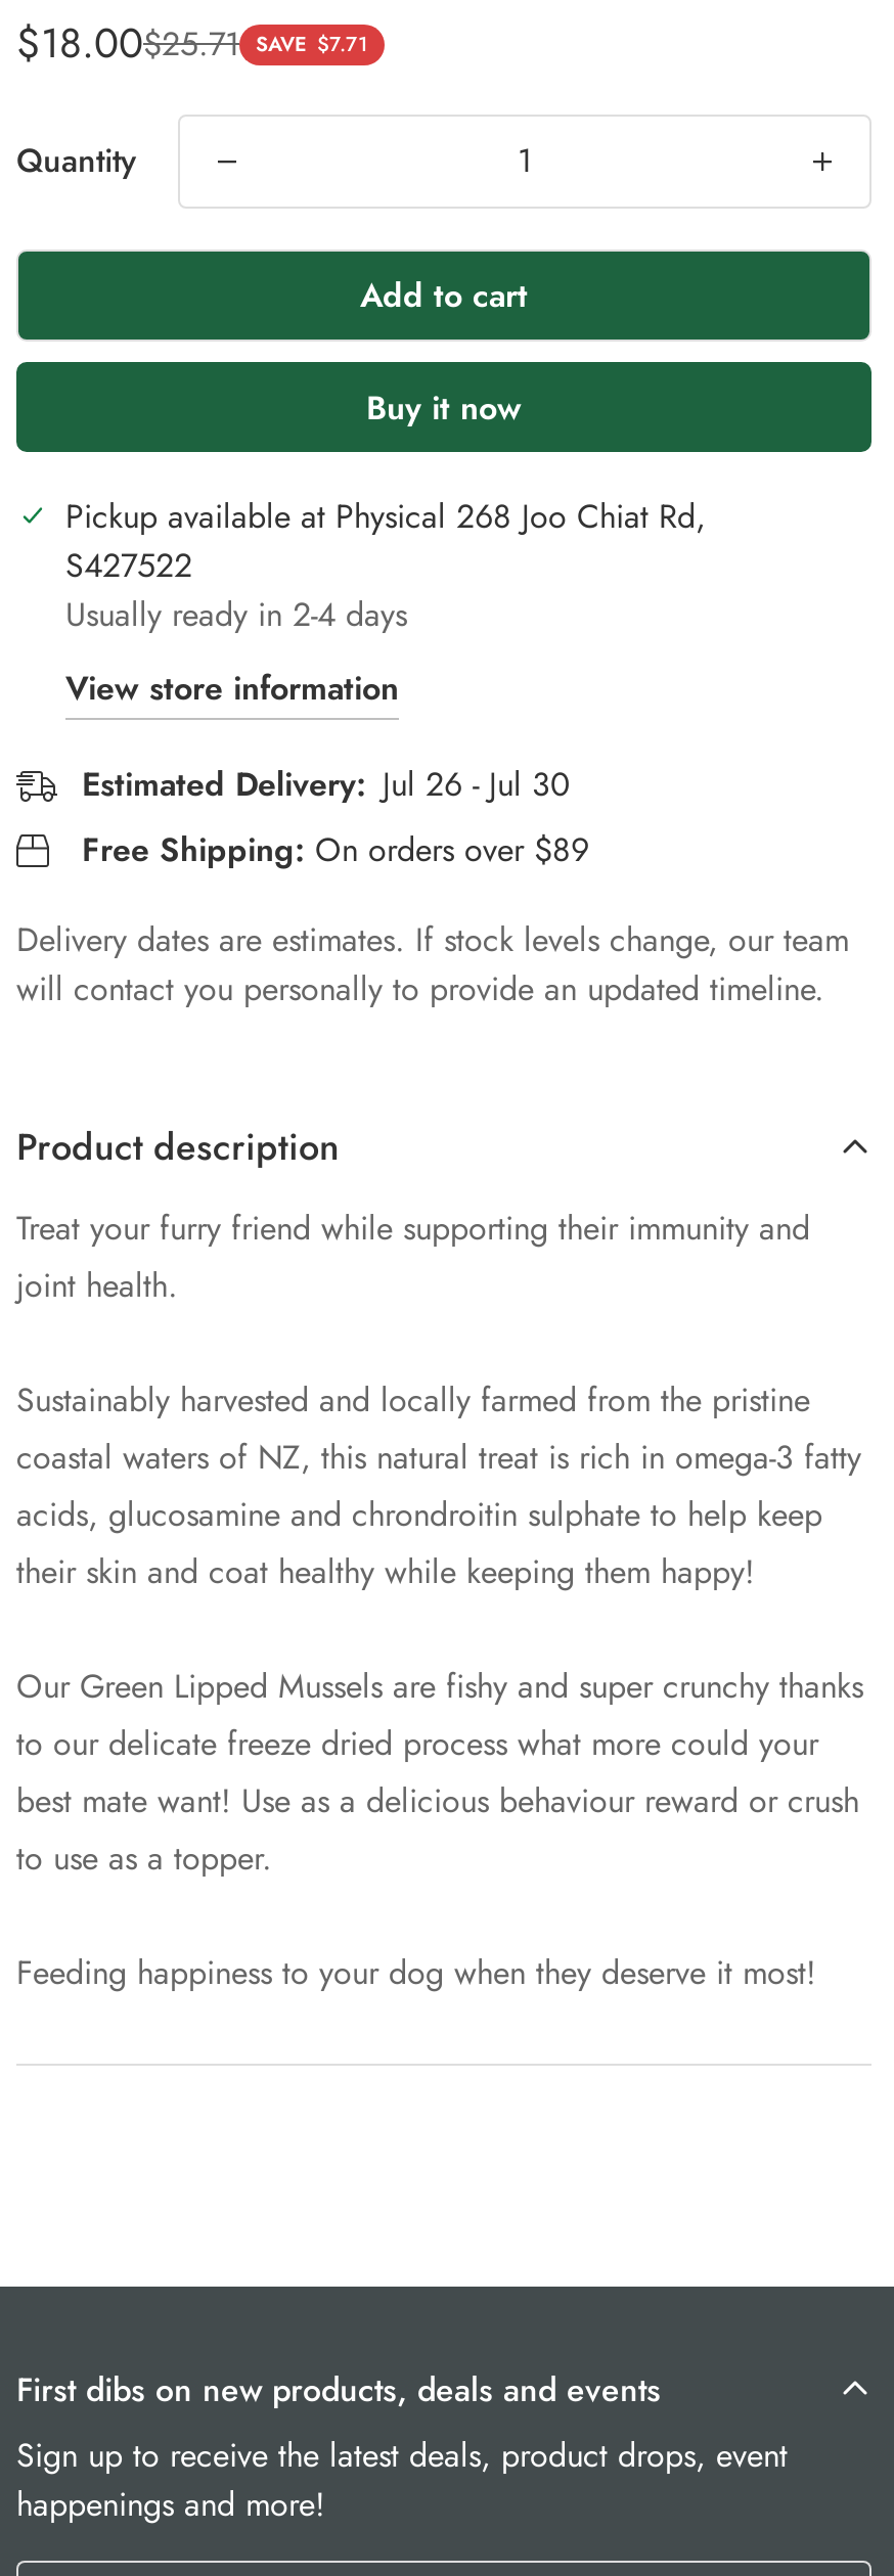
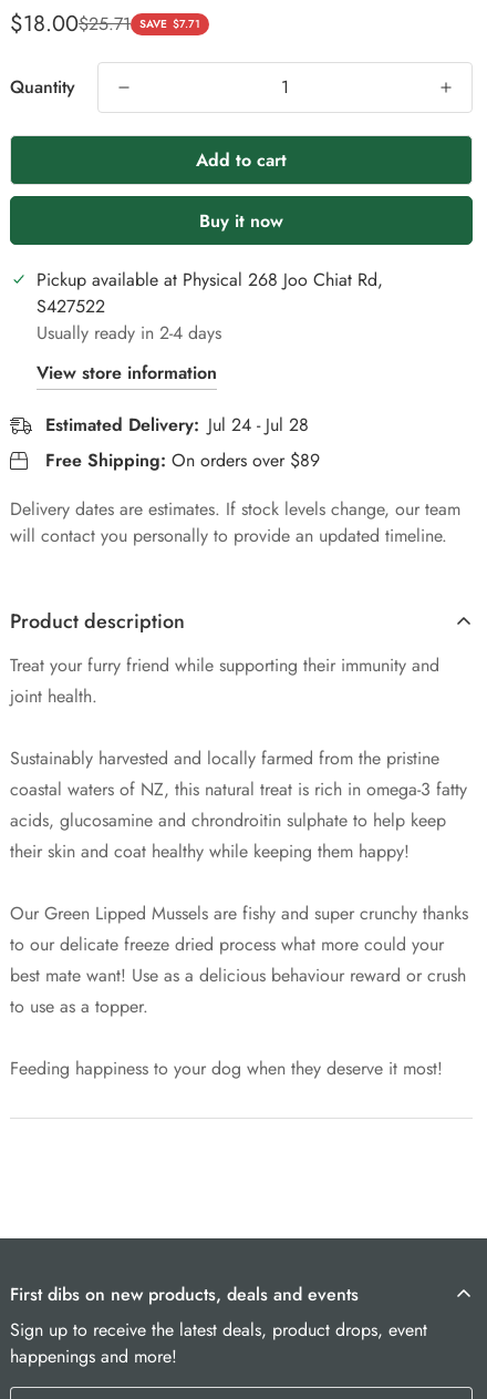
- Estimated Delivery: Jul 26 - Jul 30
+ Estimated Delivery: Jul 24 - Jul 28
